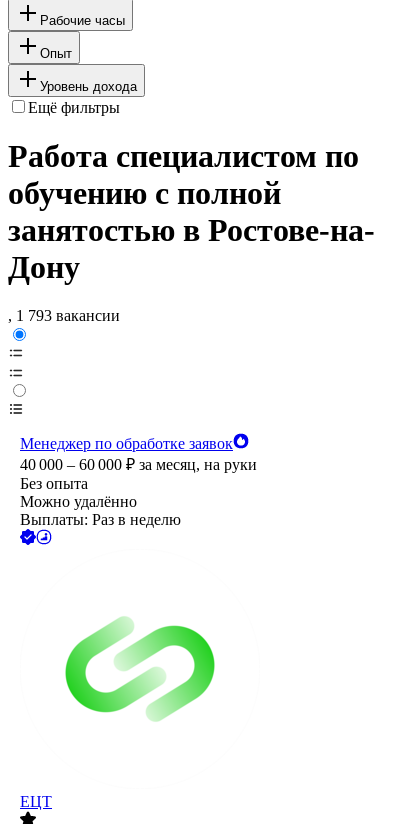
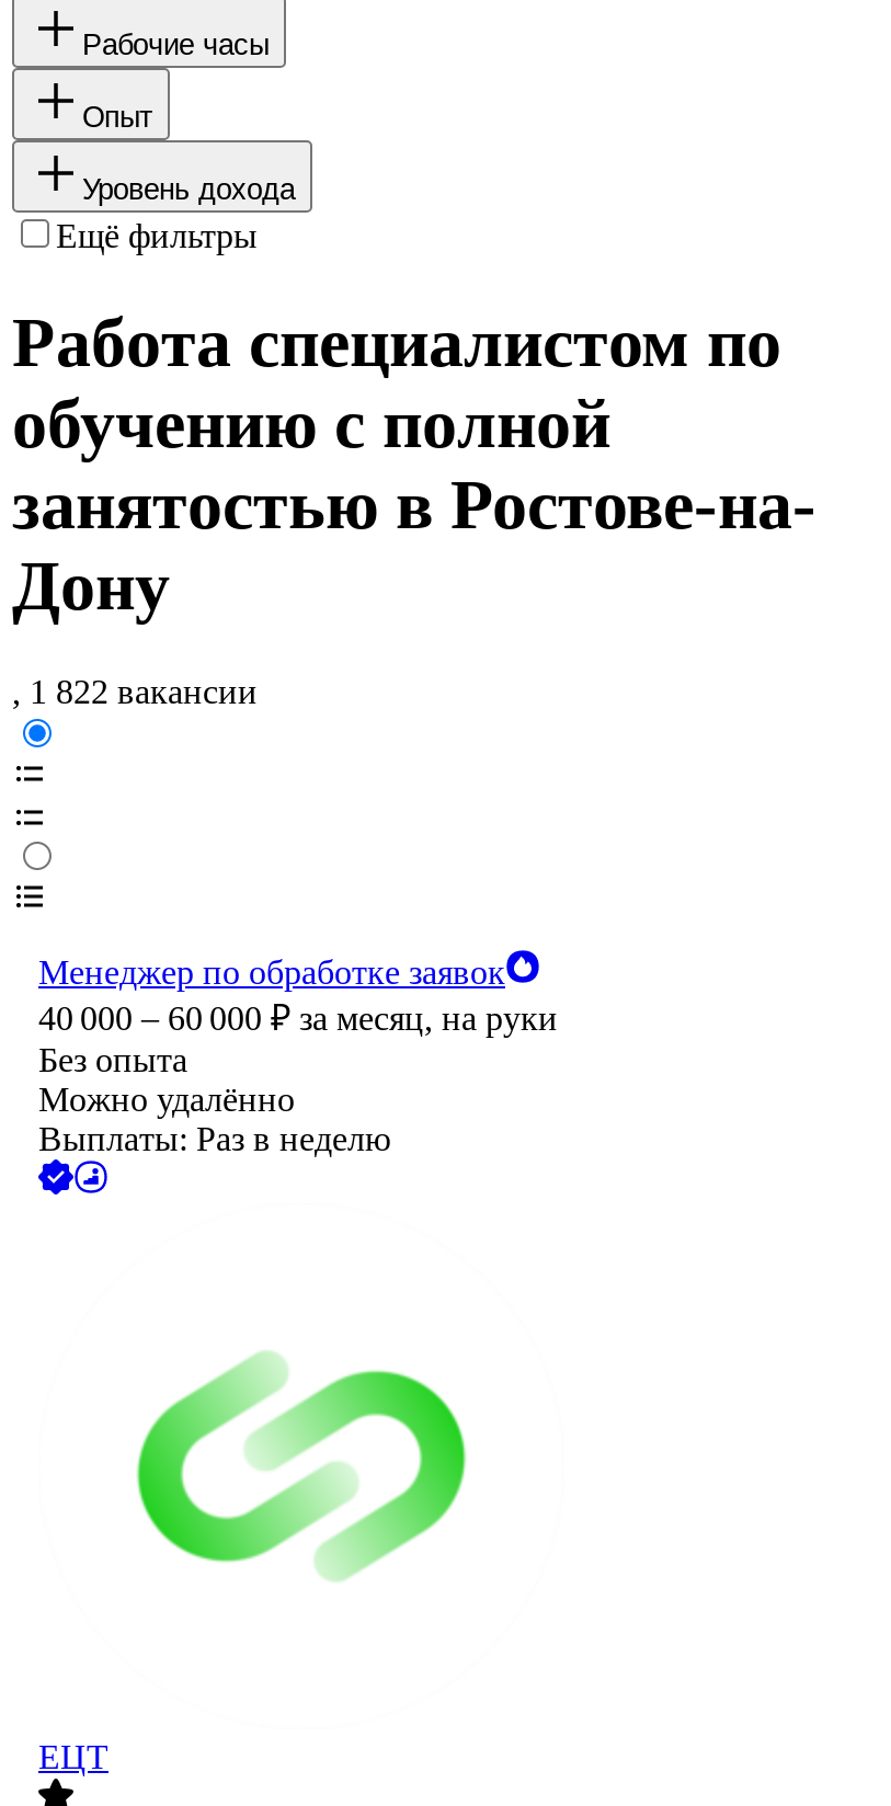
- , 1 793 вакансии
+ , 1 822 вакансии
